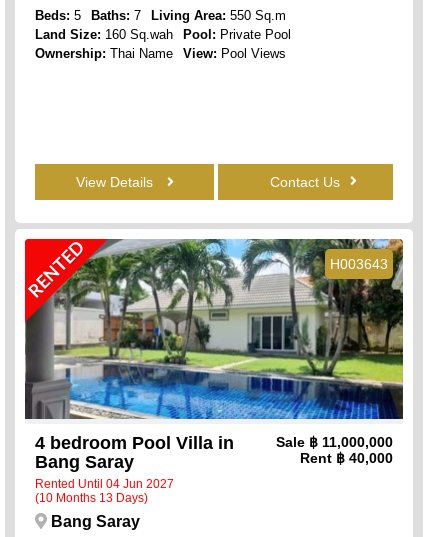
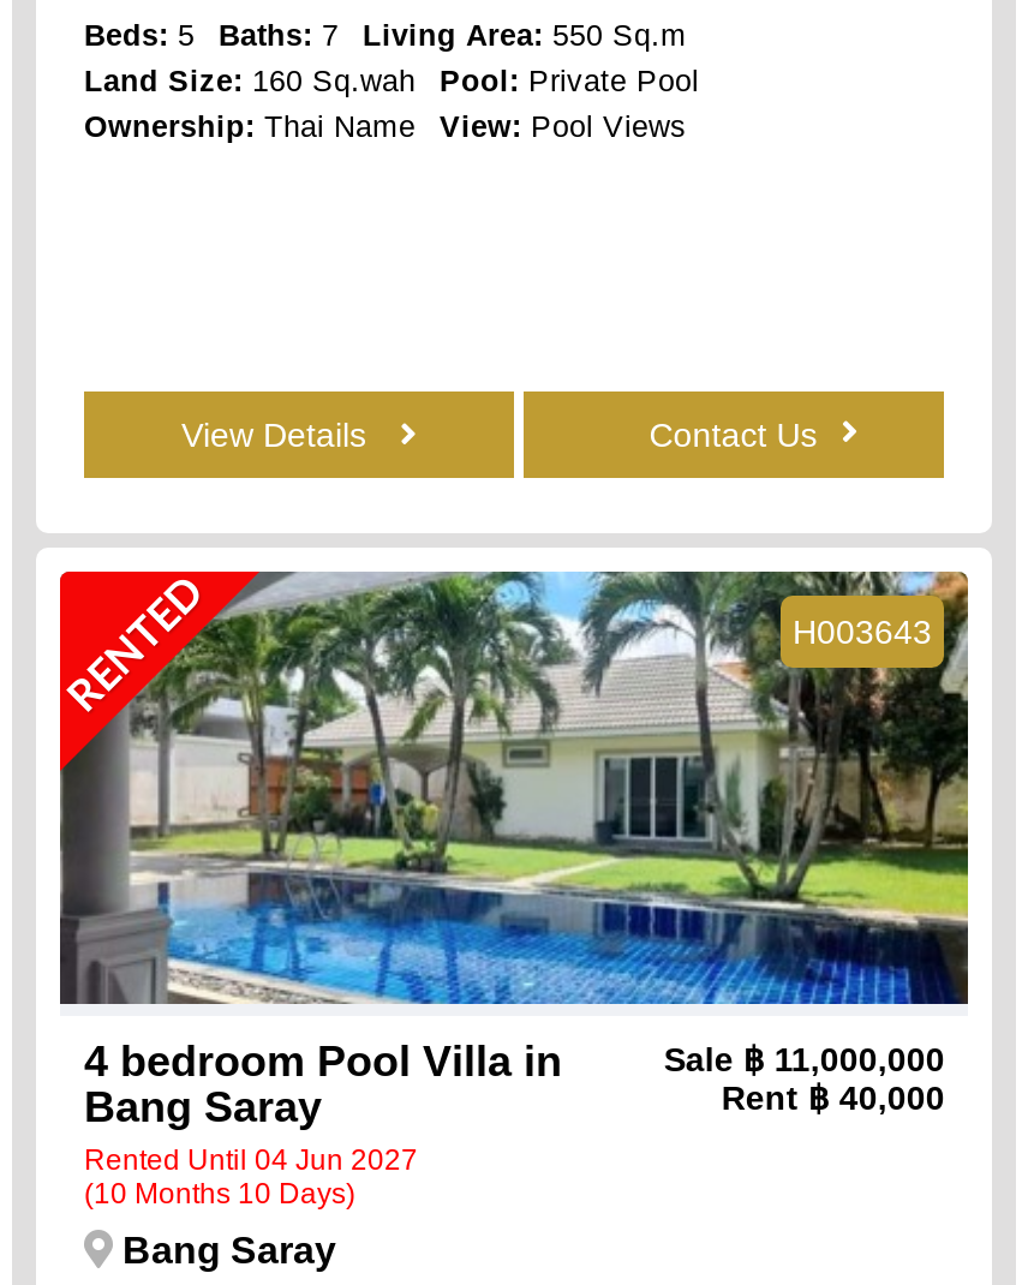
- (10 Months 13 Days)
+ (10 Months 10 Days)
